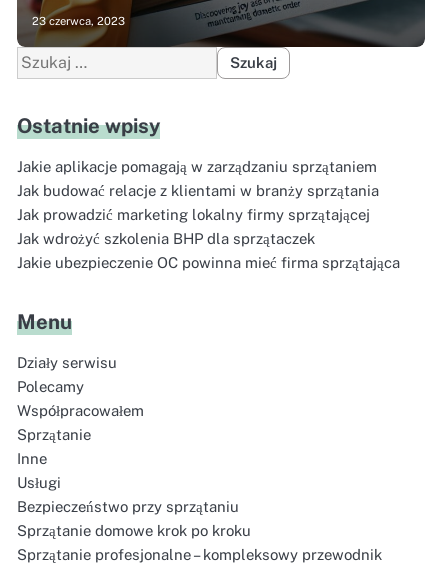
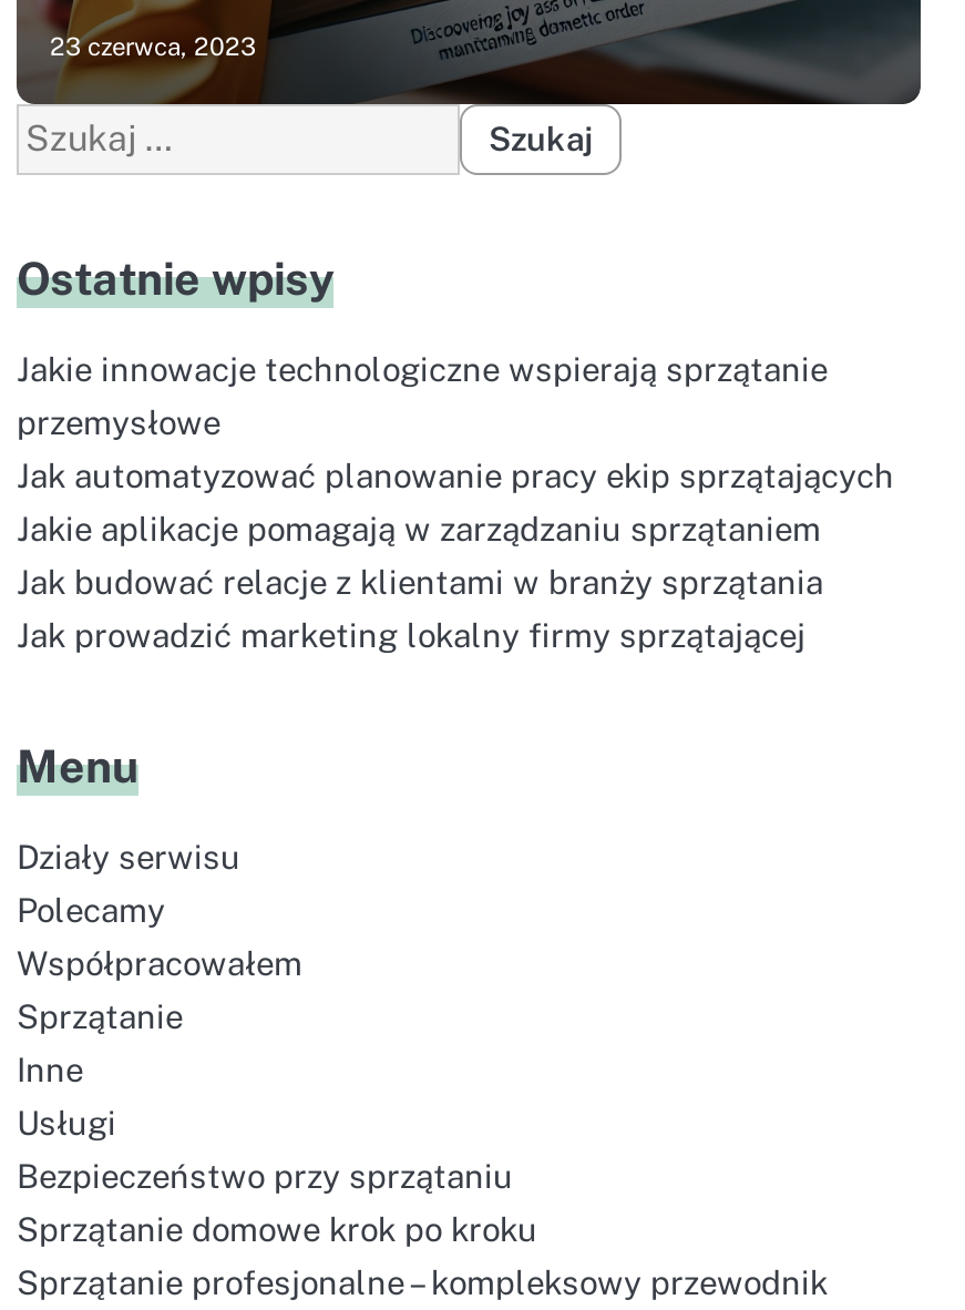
+ Jakie innowacje technologiczne wspierają sprzątanie
+ przemysłowe
+ Jak automatyzować planowanie pracy ekip sprzątających

moved down: Jakie aplikacje pomagają w zarządzaniu sprzątaniem | Jak budować relacje z klientami w branży sprzątania | Jak prowadzić marketing lokalny firmy sprzątającej

- Jak wdrożyć szkolenia BHP dla sprzątaczek
- Jakie ubezpieczenie OC powinna mieć firma sprzątająca
